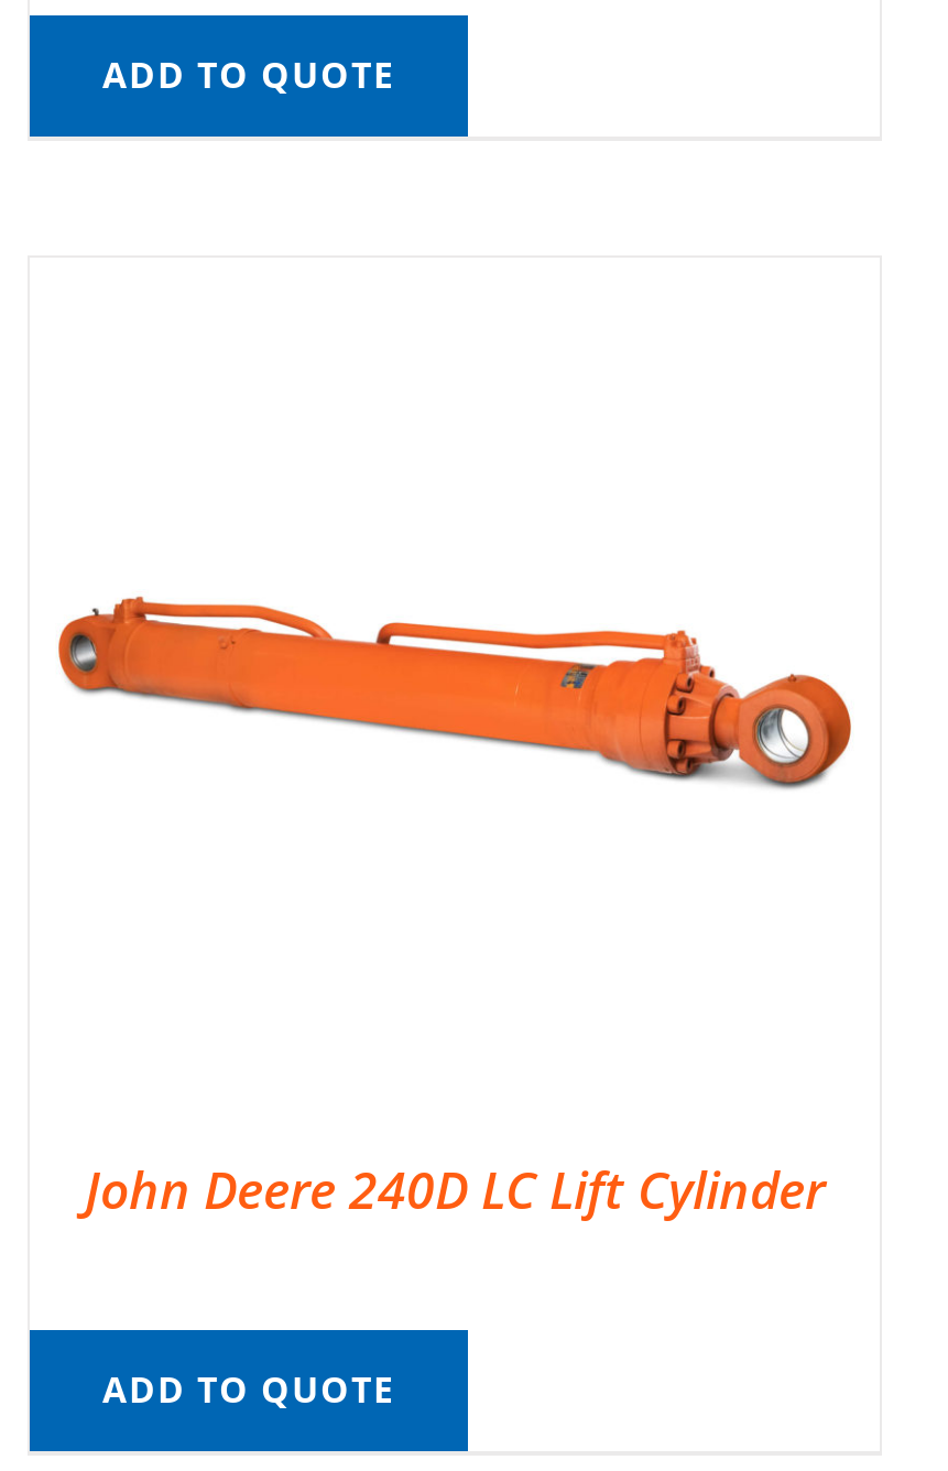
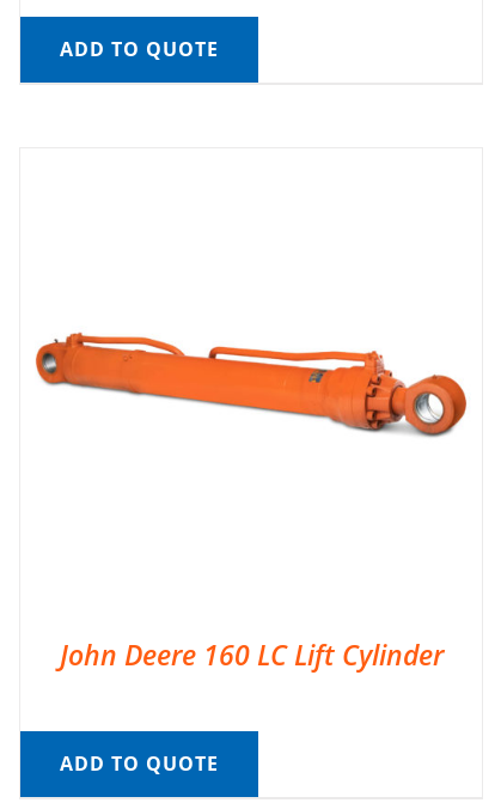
- John Deere 240D LC Lift Cylinder
+ John Deere 160 LC Lift Cylinder
